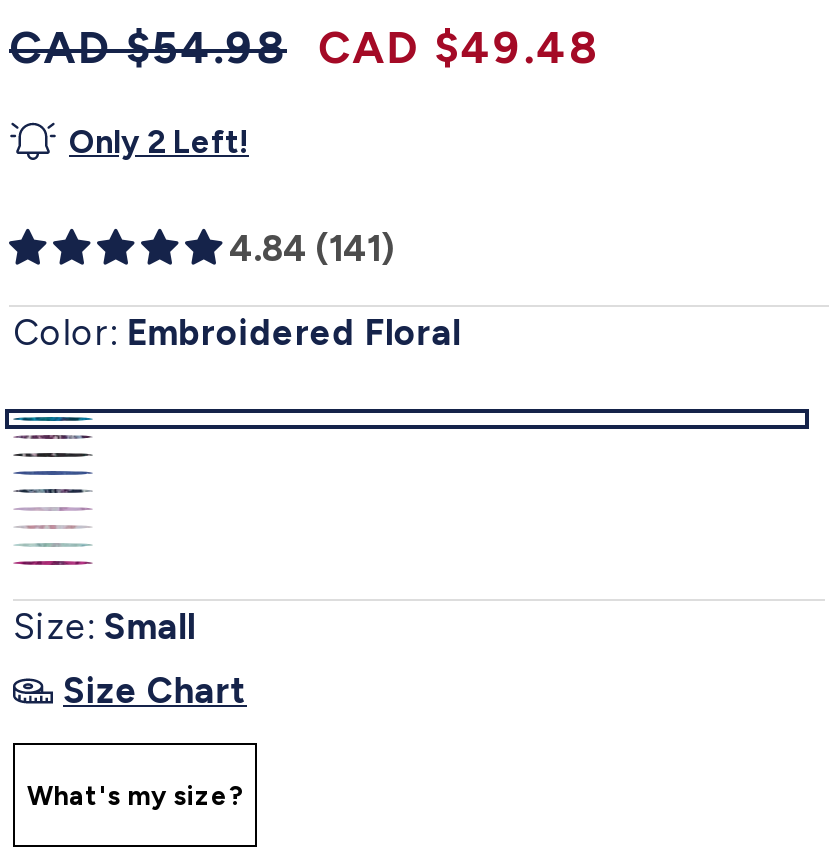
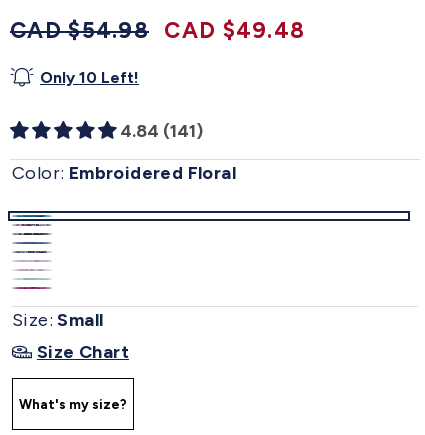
- Only 2 Left!
+ Only 10 Left!
